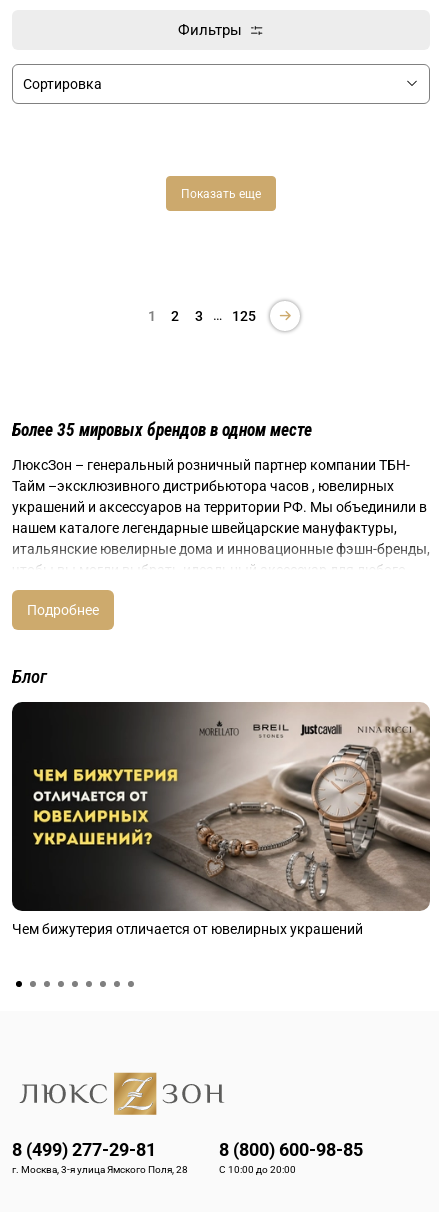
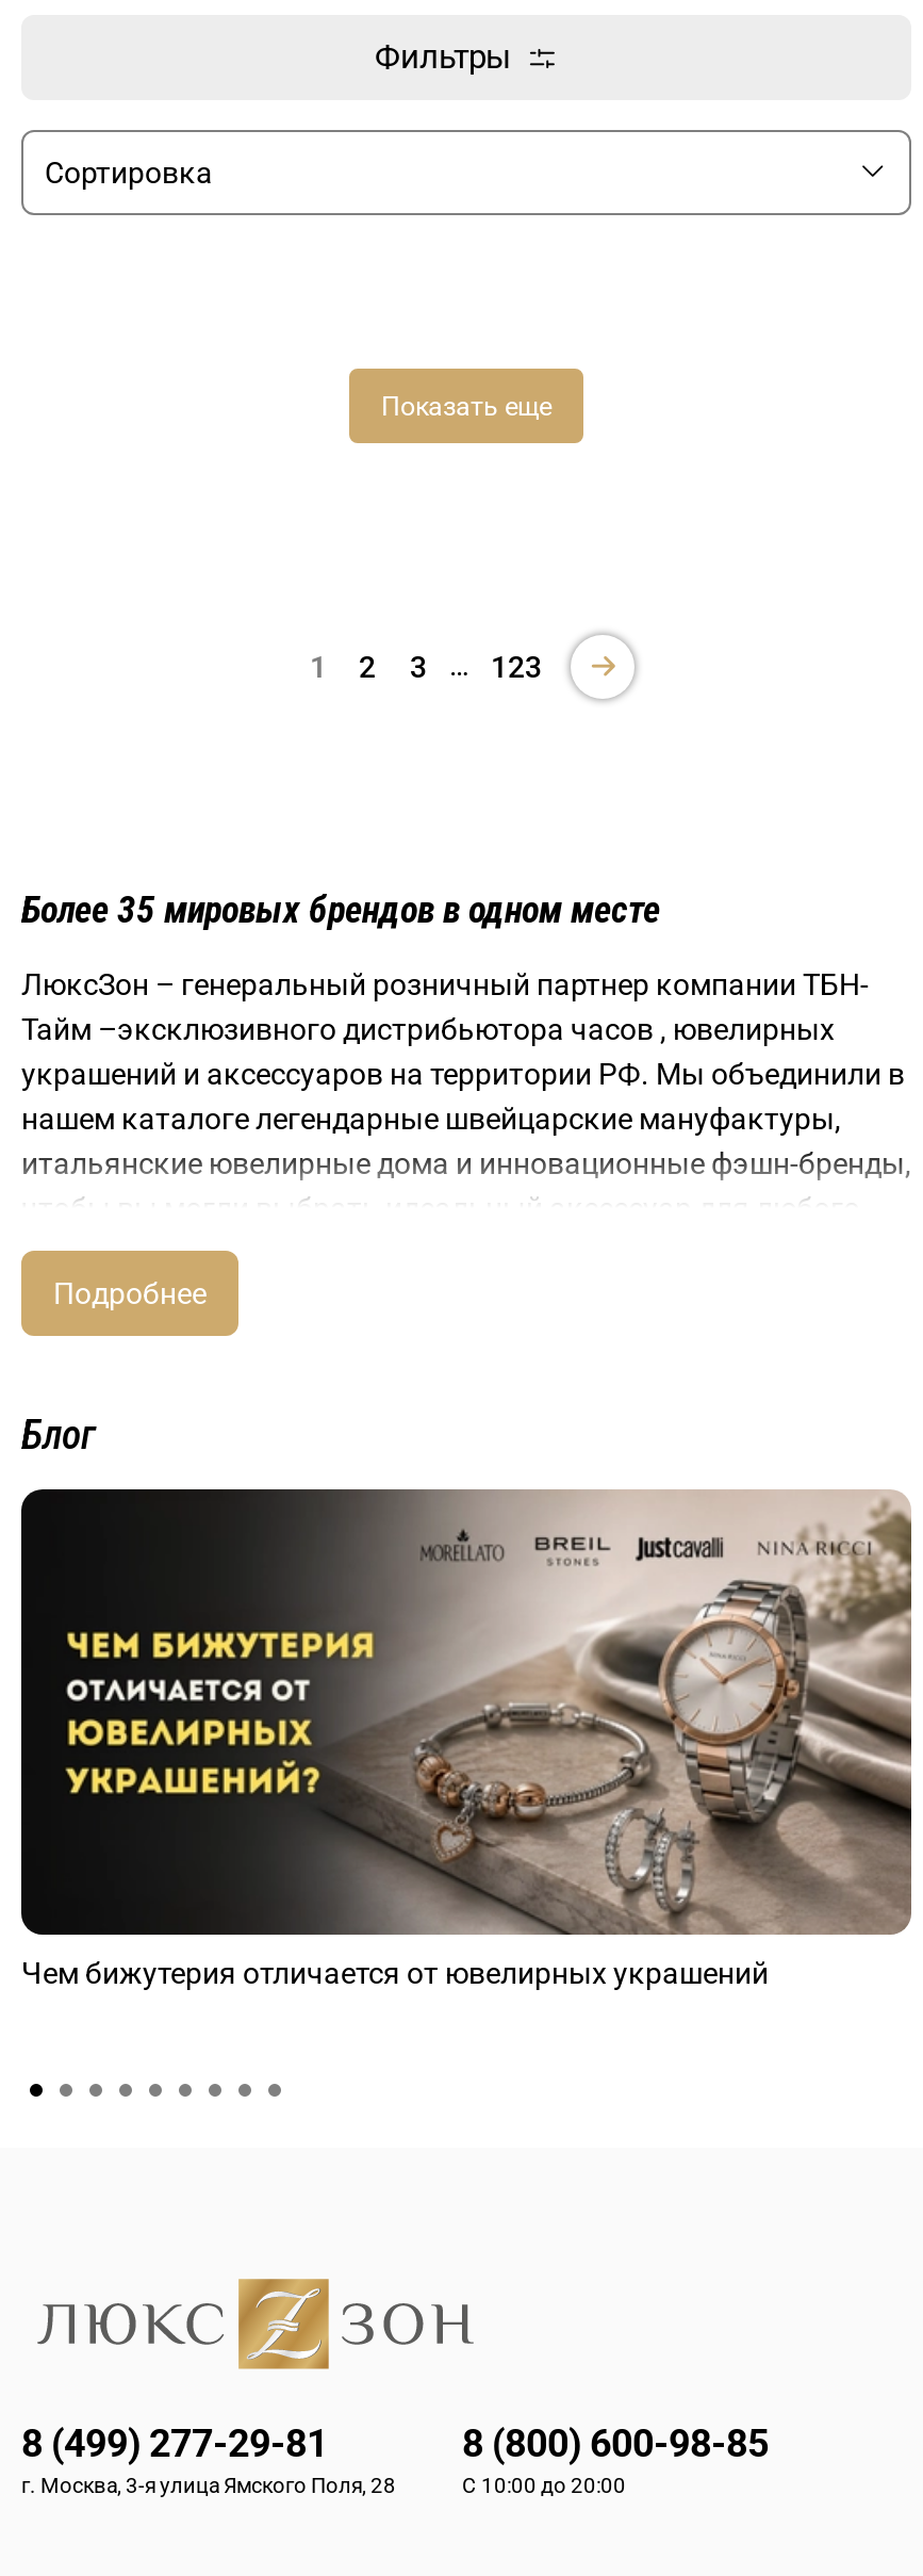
- 125
+ 123
